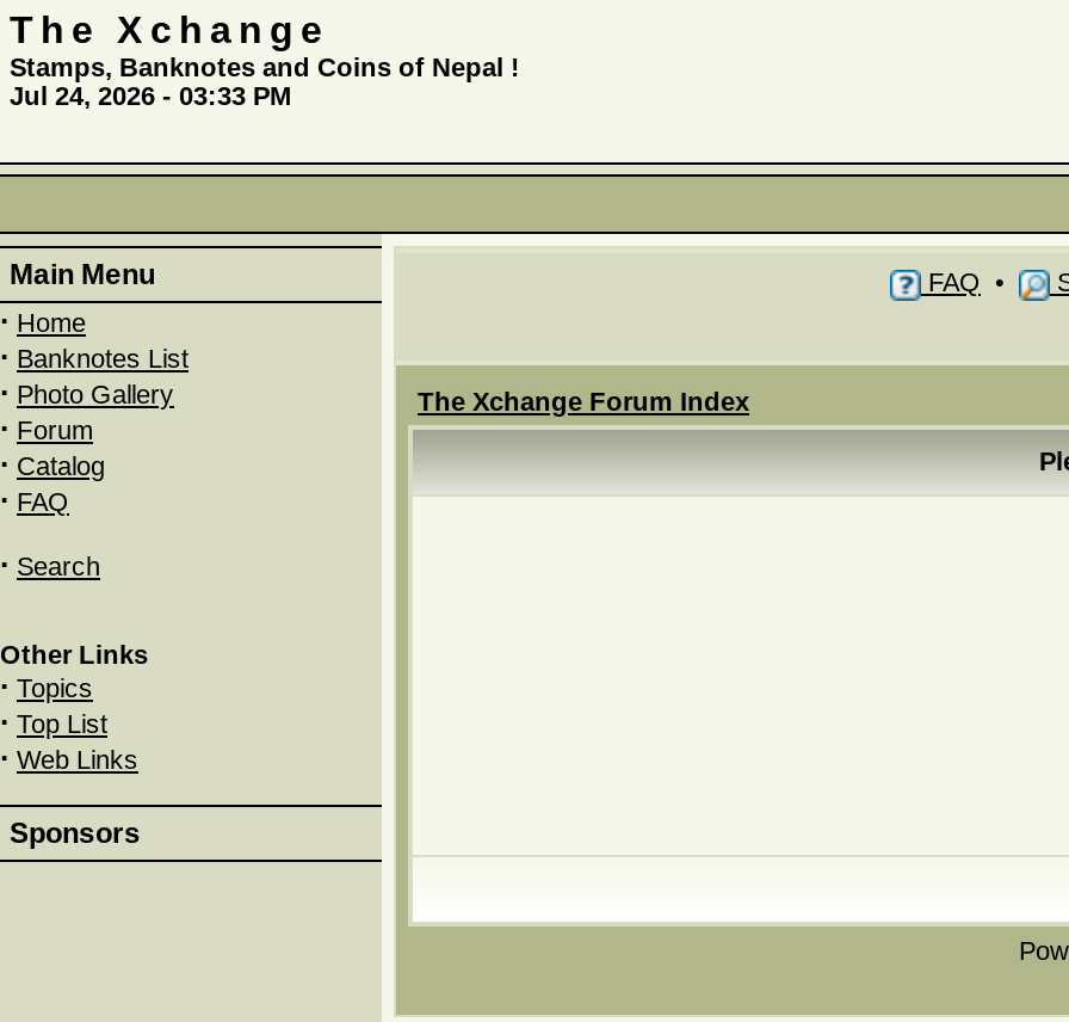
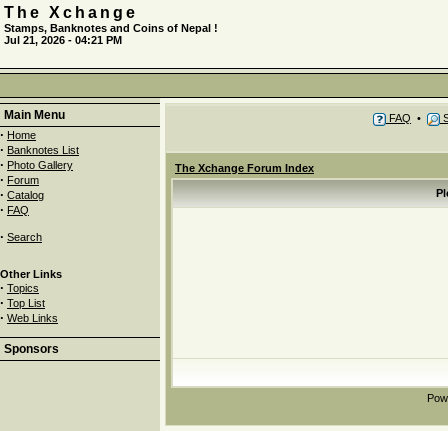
- Jul 24, 2026 - 03:33 PM
+ Jul 21, 2026 - 04:21 PM
